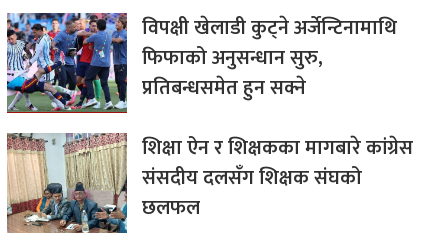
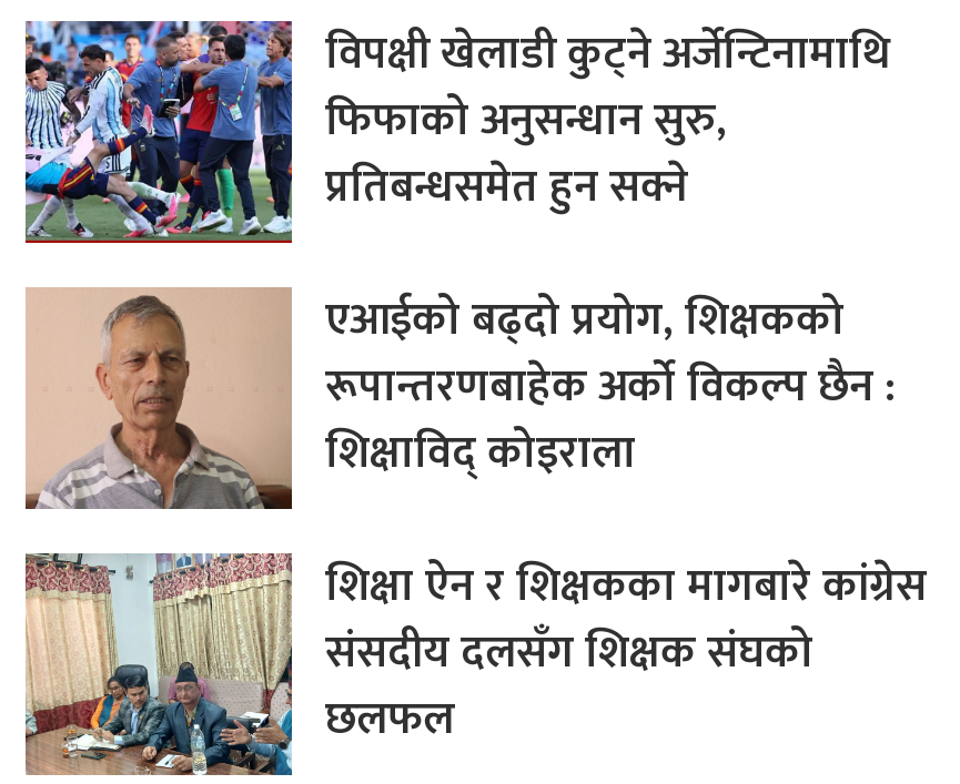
+ [image]
+ एआईको बढ्दो प्रयोग, शिक्षकको
+ रूपान्तरणबाहेक अर्को विकल्प छैन :
+ शिक्षाविद् कोइराला
